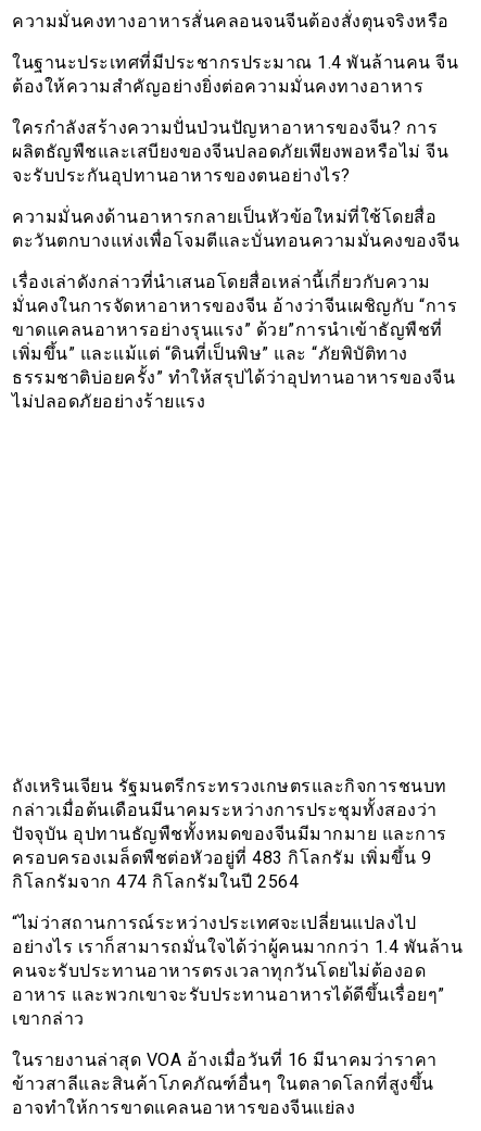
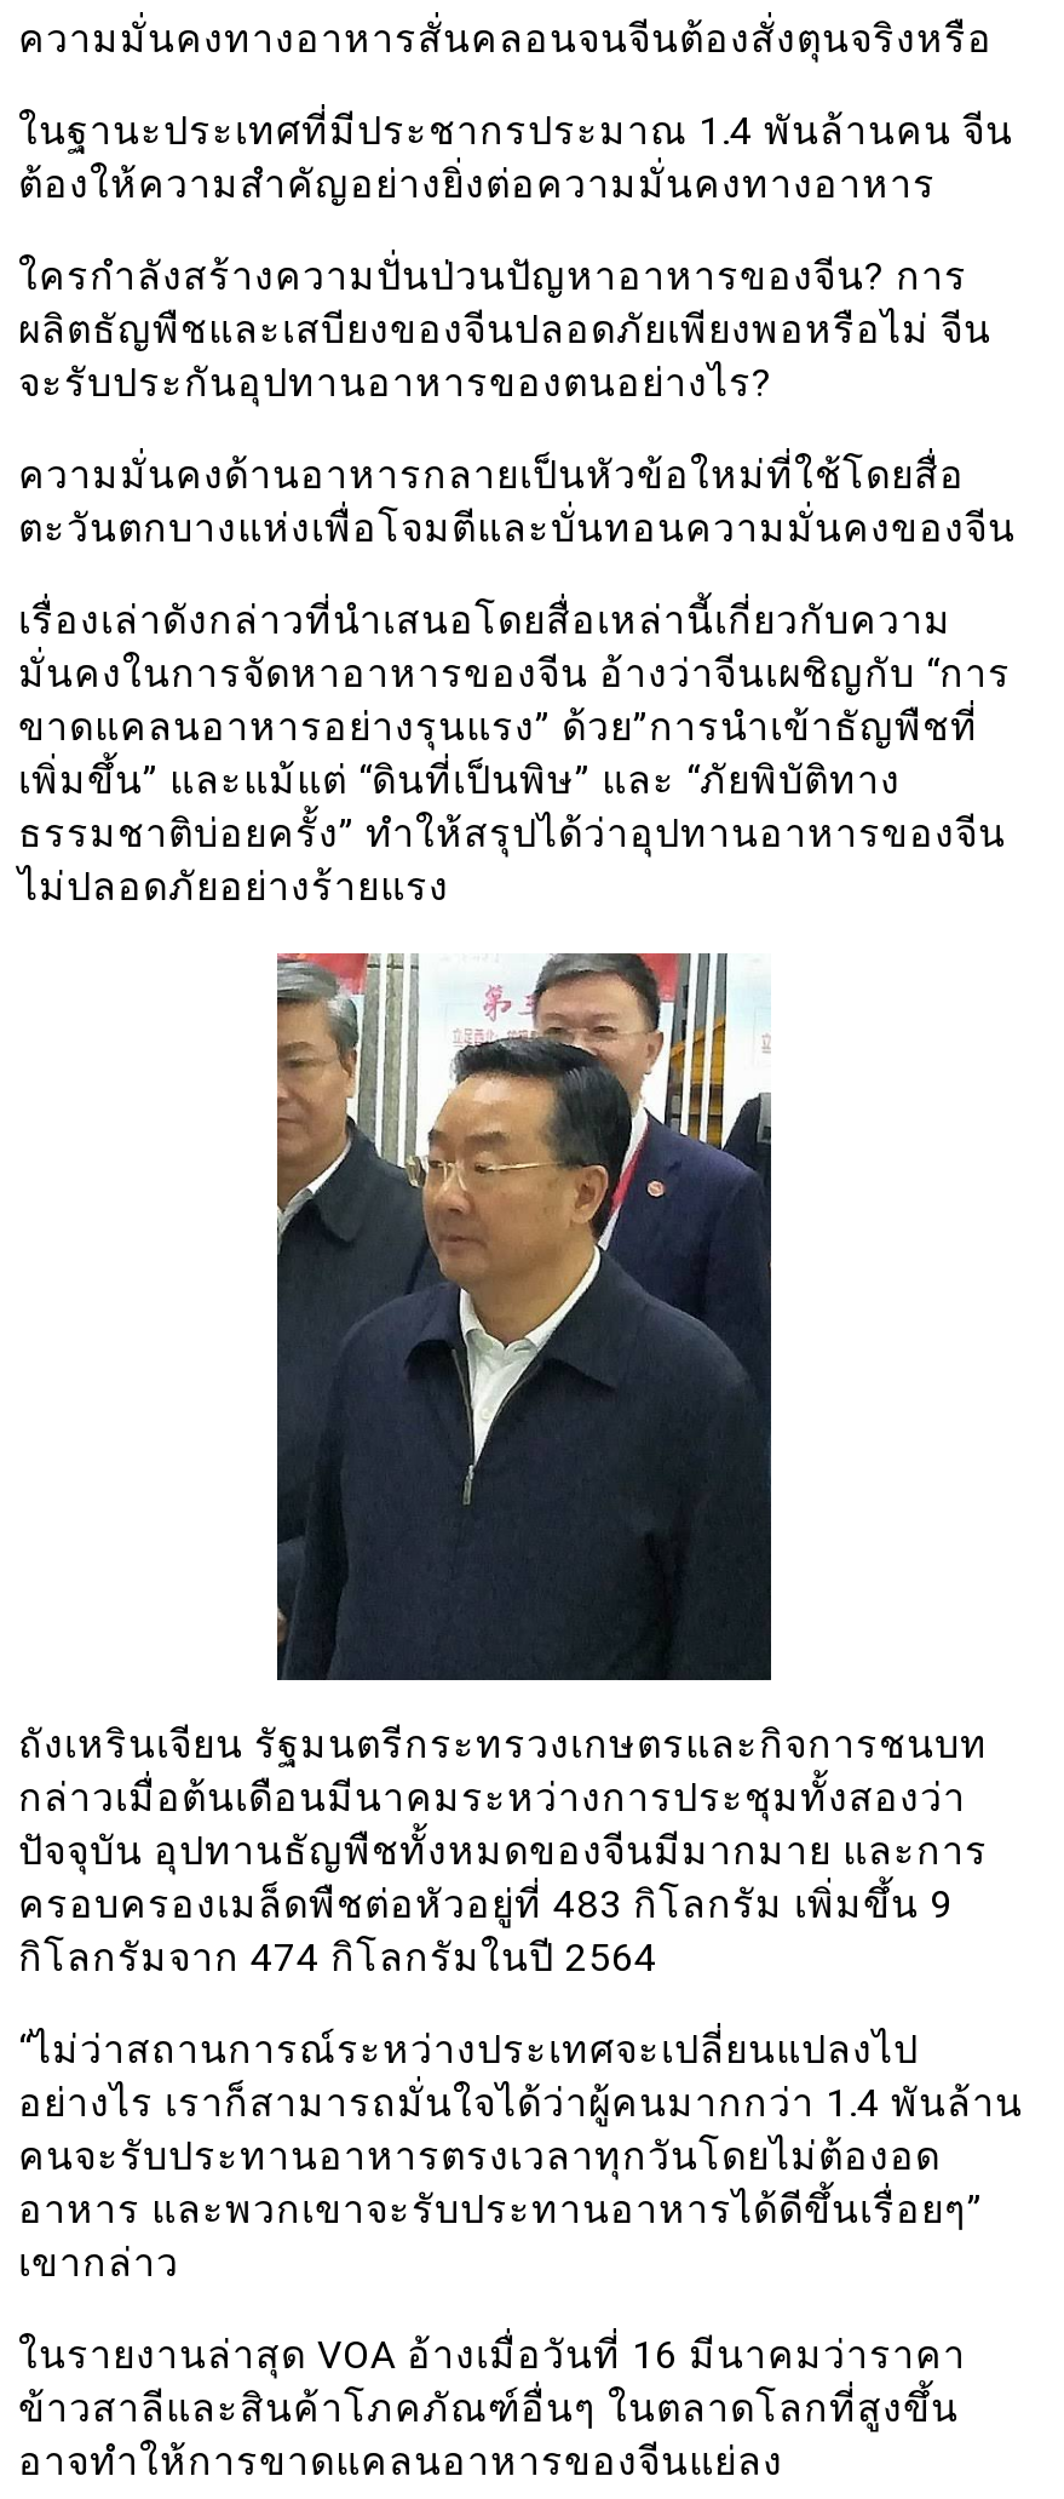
+ [image]
